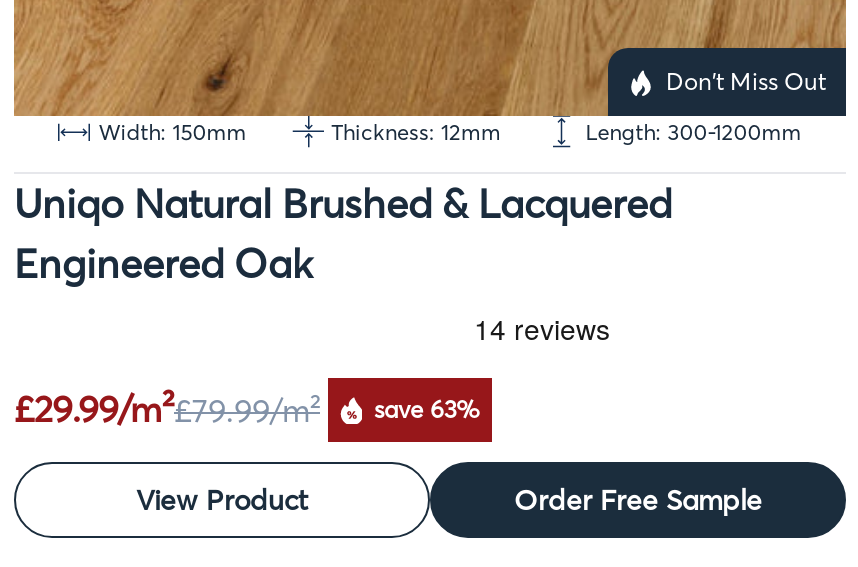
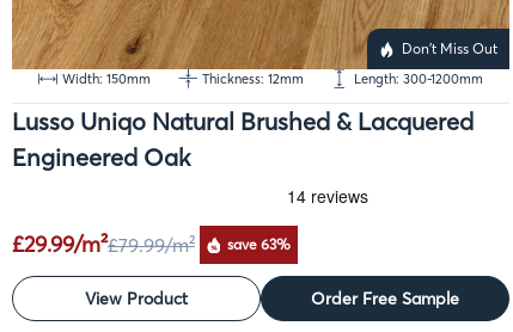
- Uniqo Natural Brushed & Lacquered
+ Lusso Uniqo Natural Brushed & Lacquered
